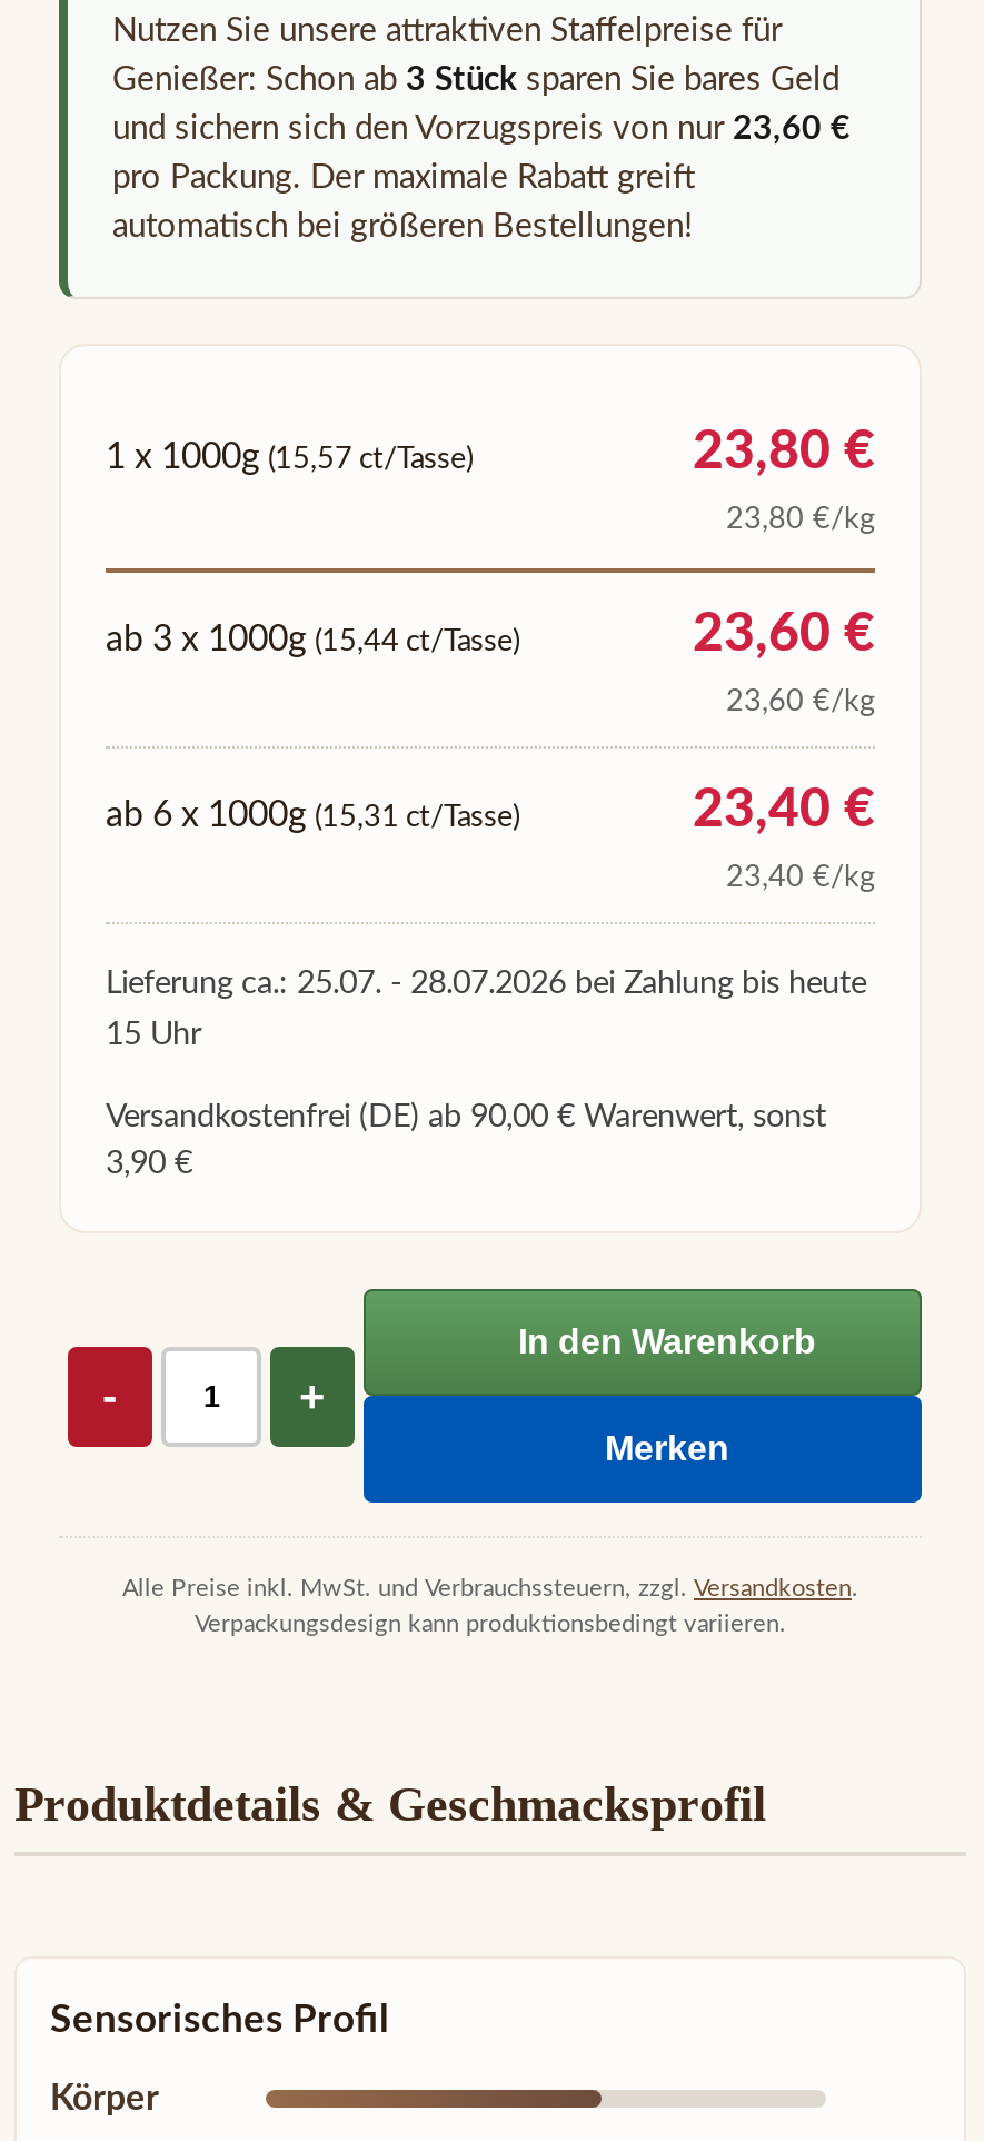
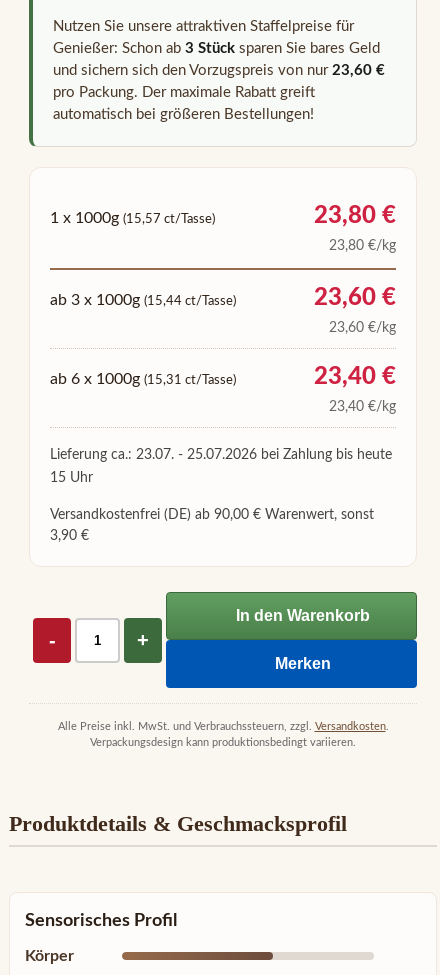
- Lieferung ca.: 25.07. - 28.07.2026 bei Zahlung bis heute
+ Lieferung ca.: 23.07. - 25.07.2026 bei Zahlung bis heute
